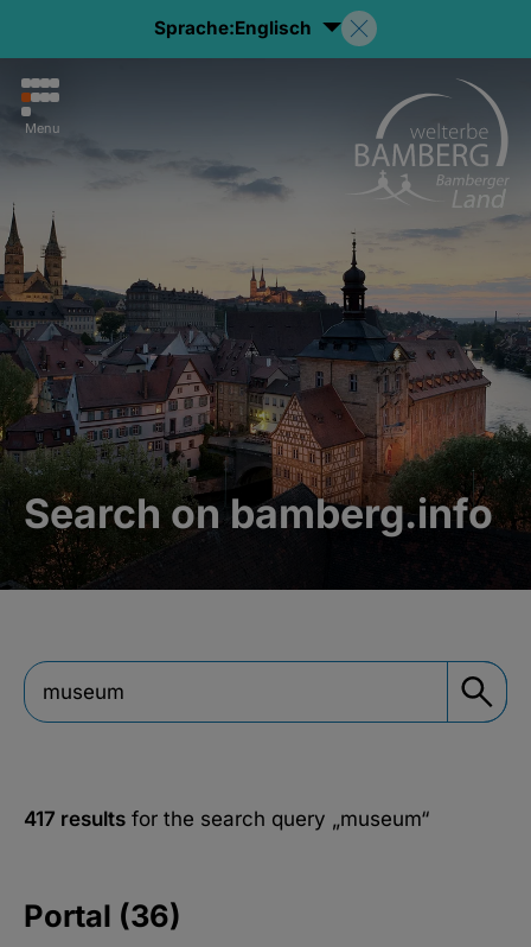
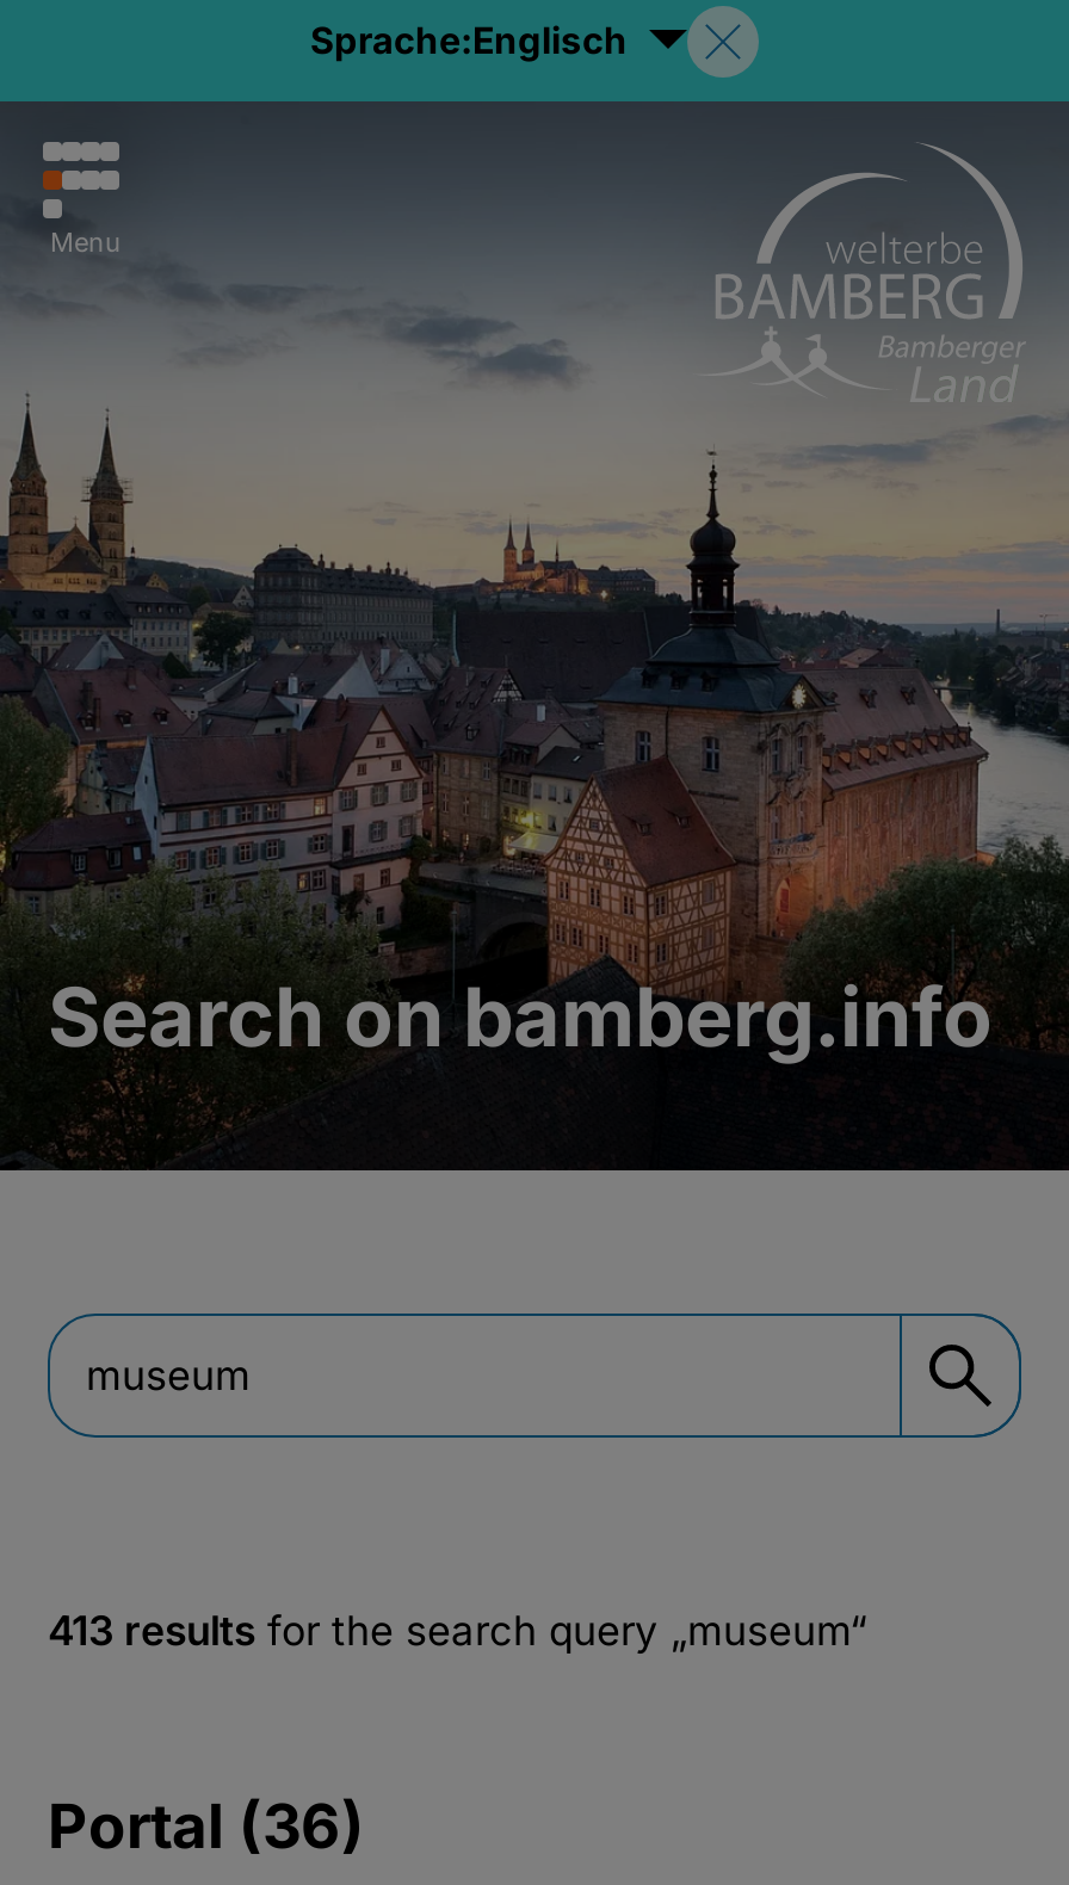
- 417 results for the search query „museum“
+ 413 results for the search query „museum“
